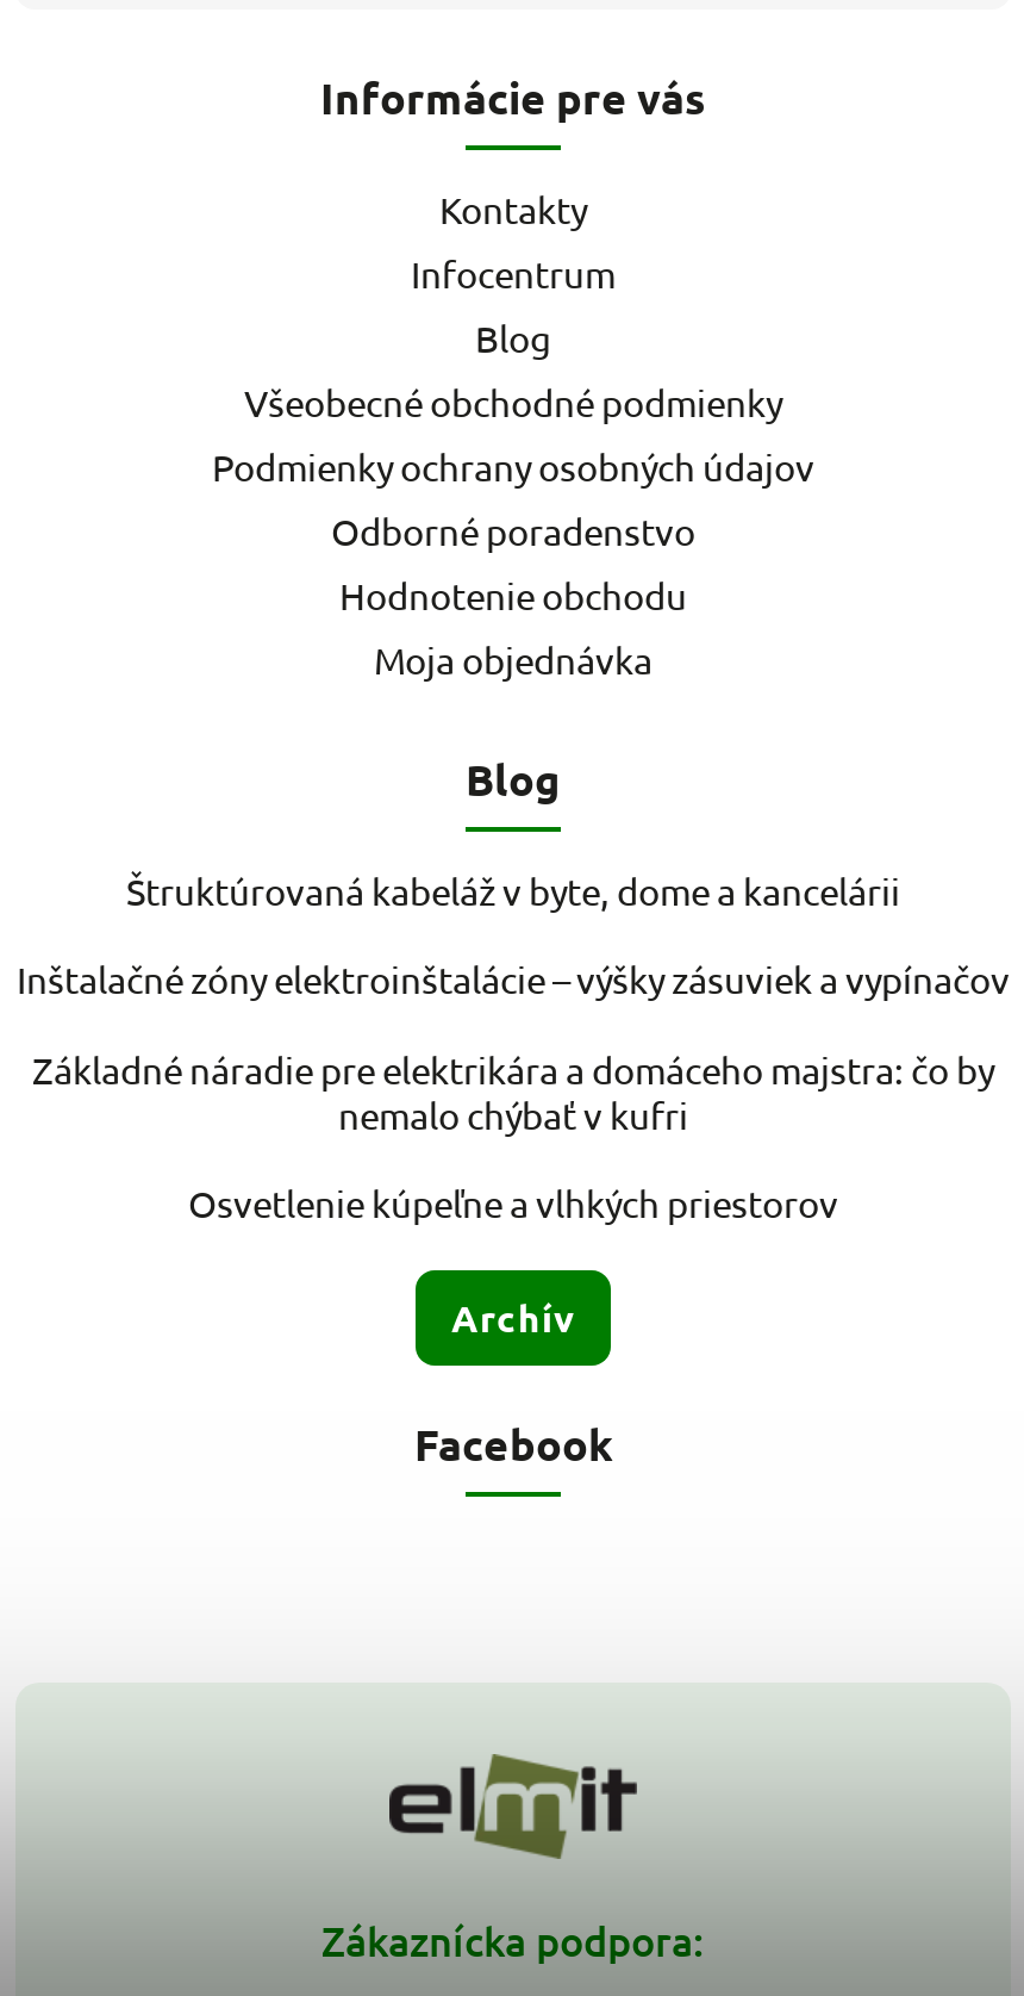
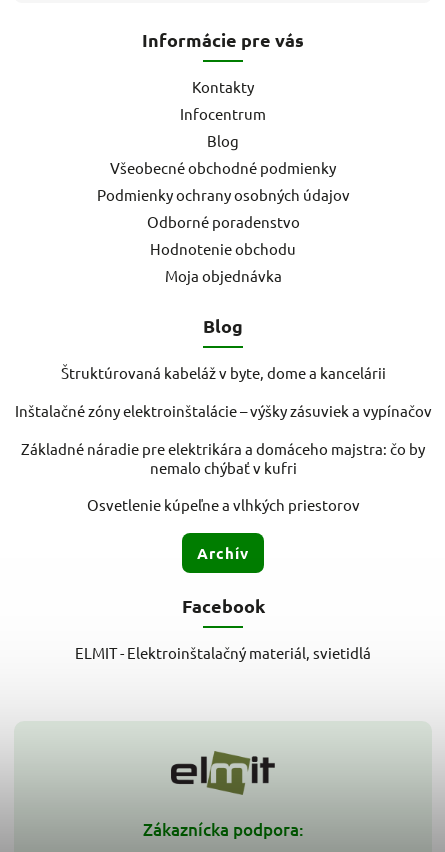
+ ELMIT - Elektroinštalačný materiál, svietidlá
